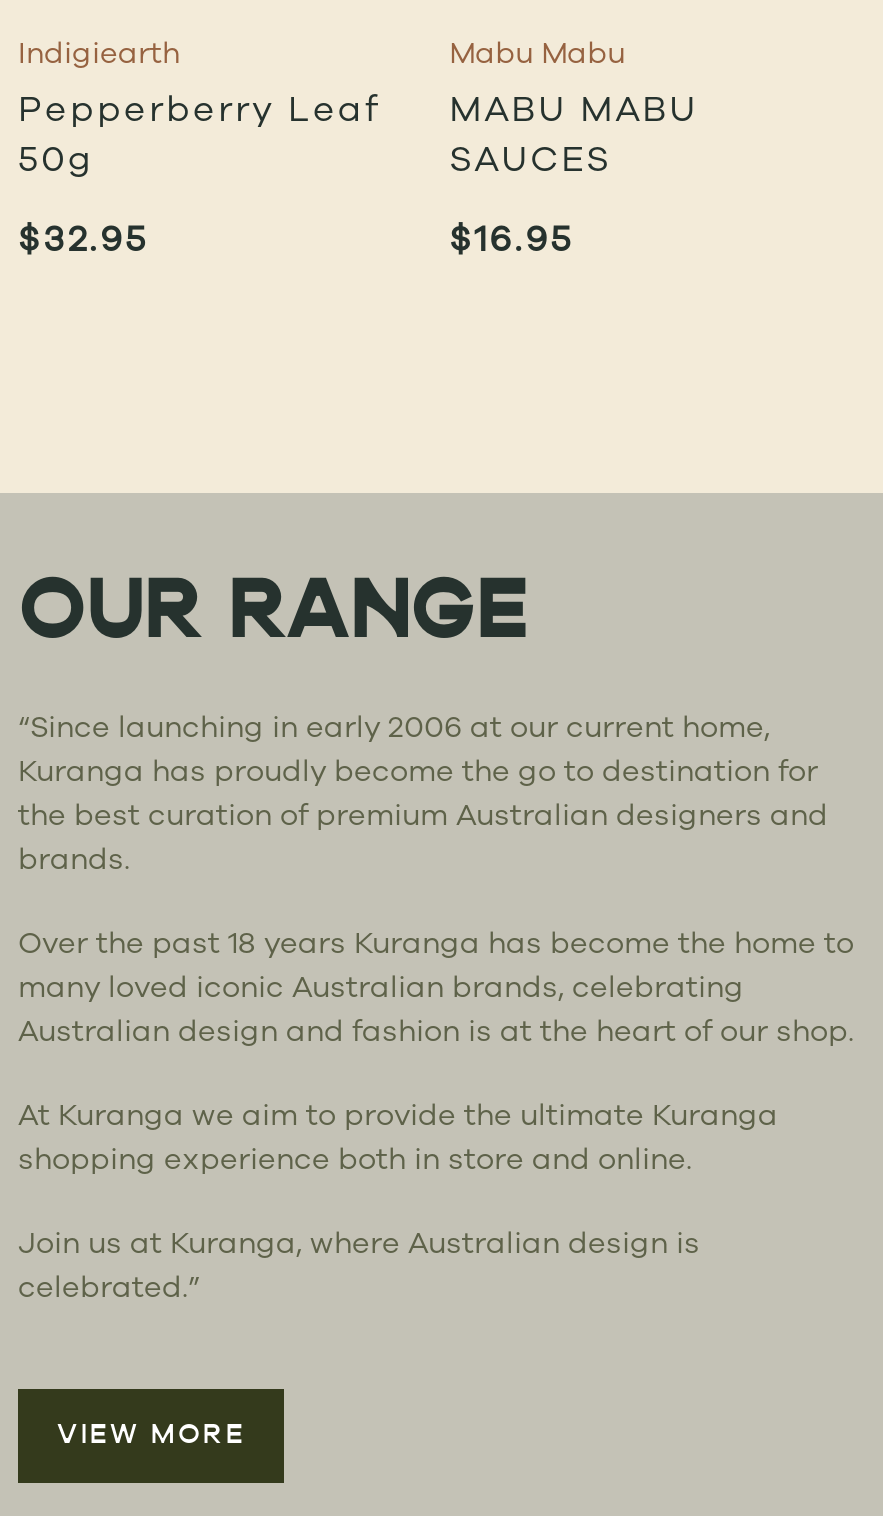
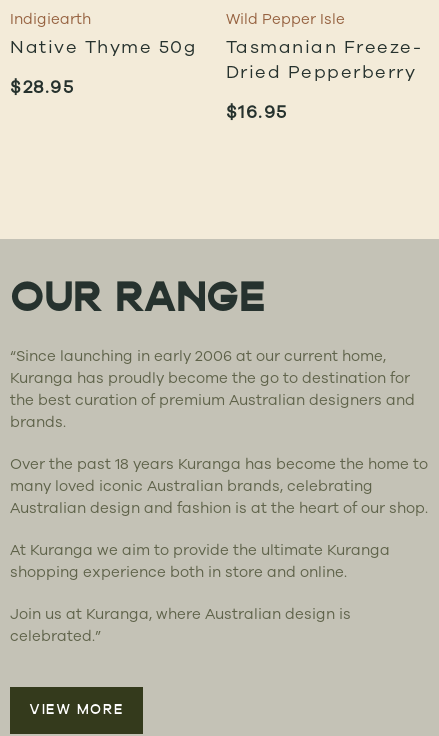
- Mabu Mabu
- MABU MABU
- SAUCES
+ Wild Pepper Isle
+ Tasmanian Freeze-
+ Dried Pepperberry

- Pepperberry Leaf
- 50g
+ Native Thyme 50g

- $32.95
+ $28.95
